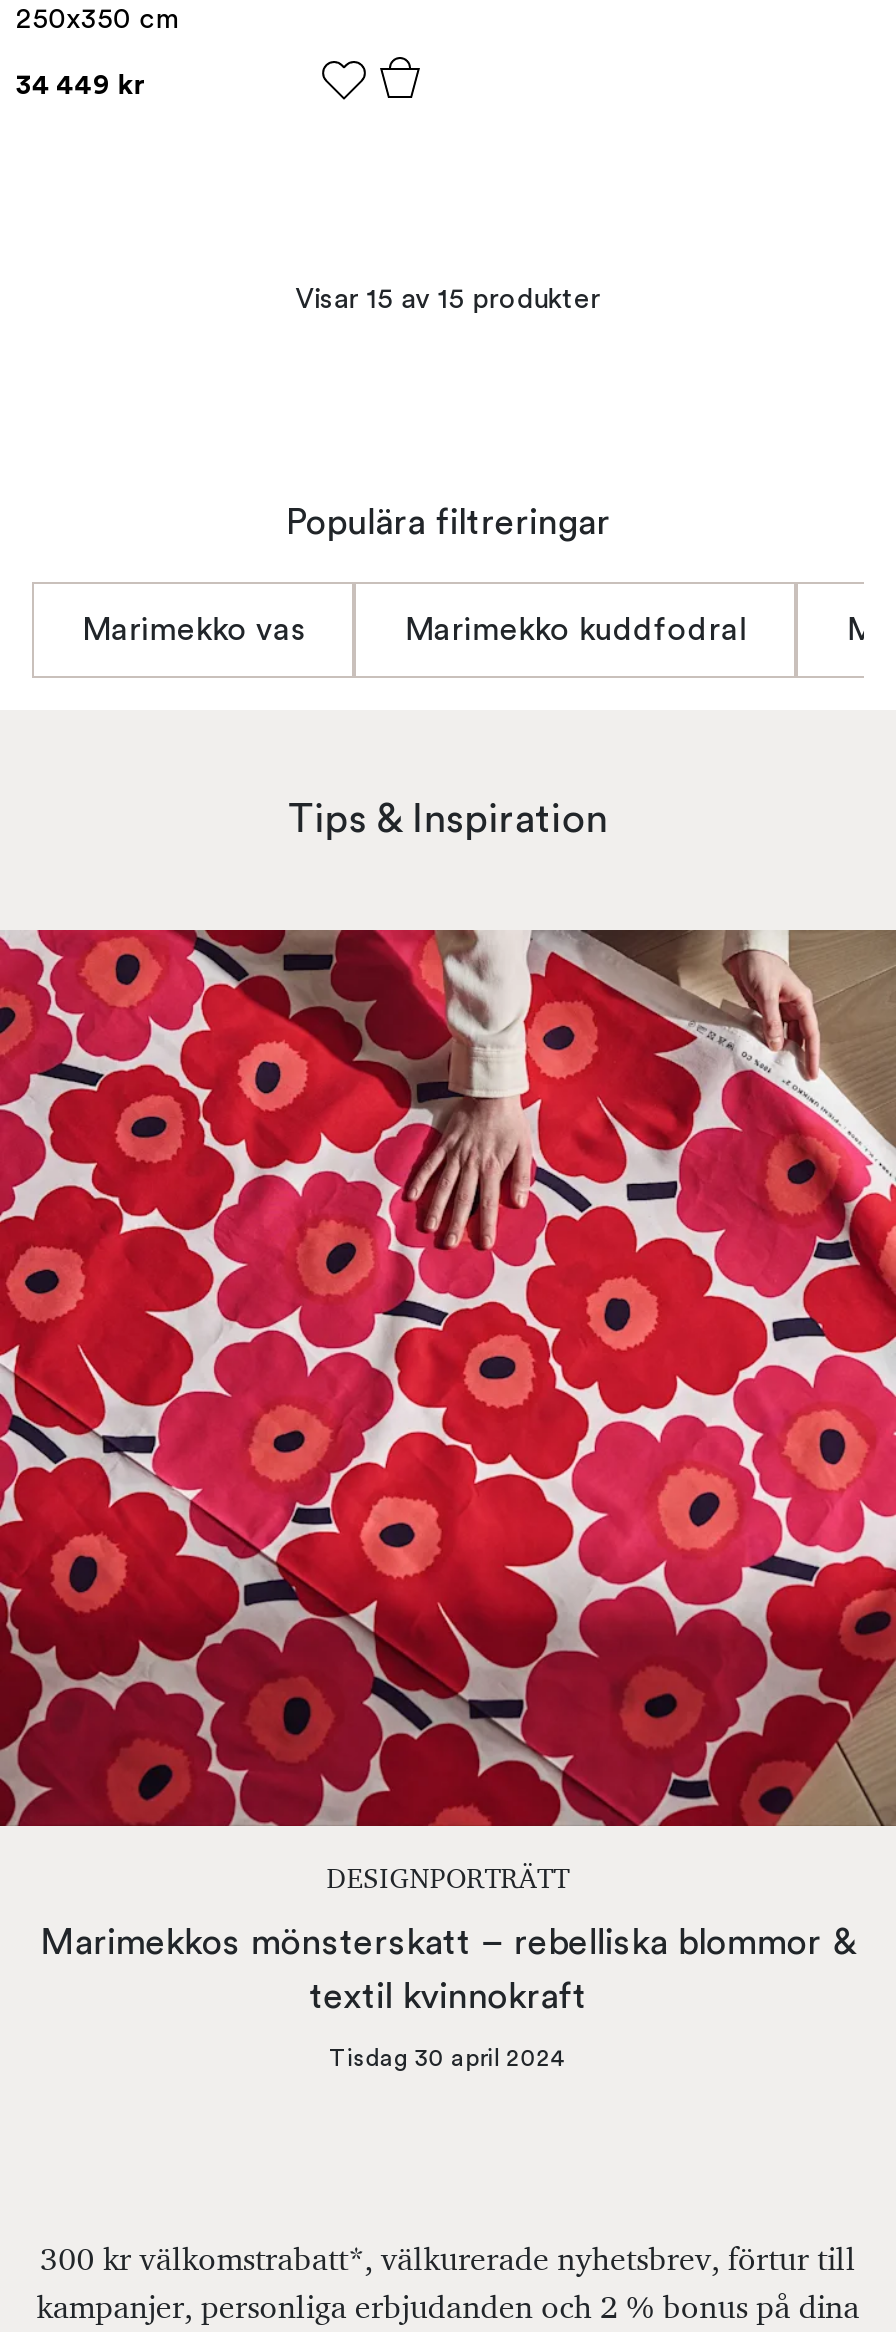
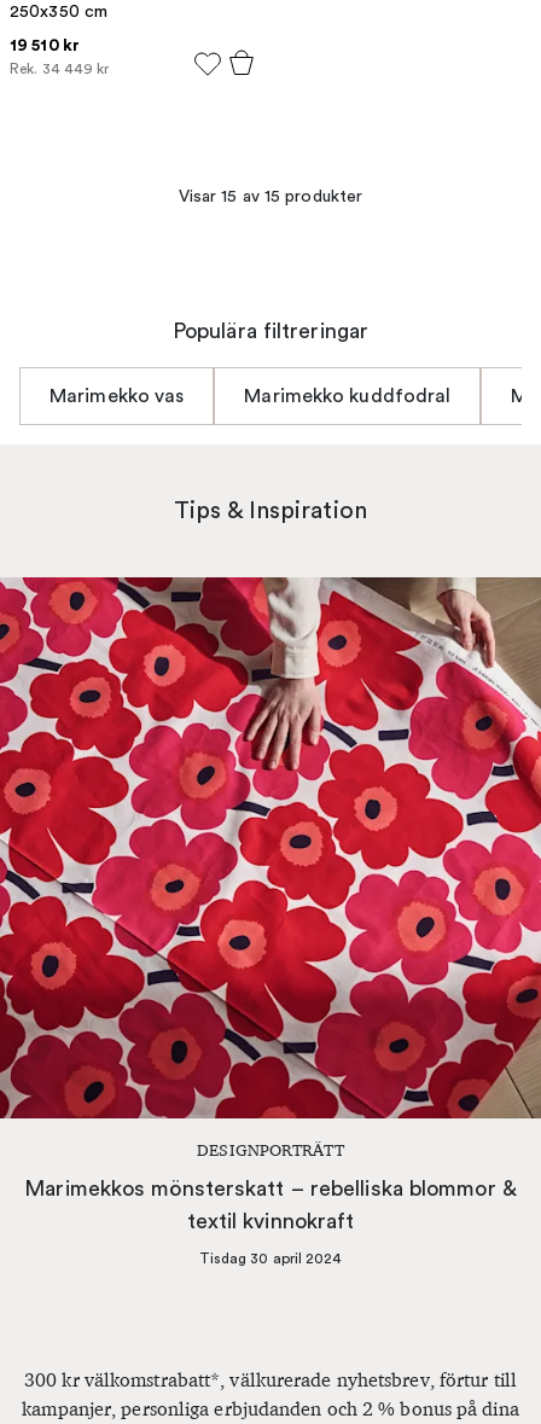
- 34 449 kr
+ 19 510 kr
+ Rek. 34 449 kr
